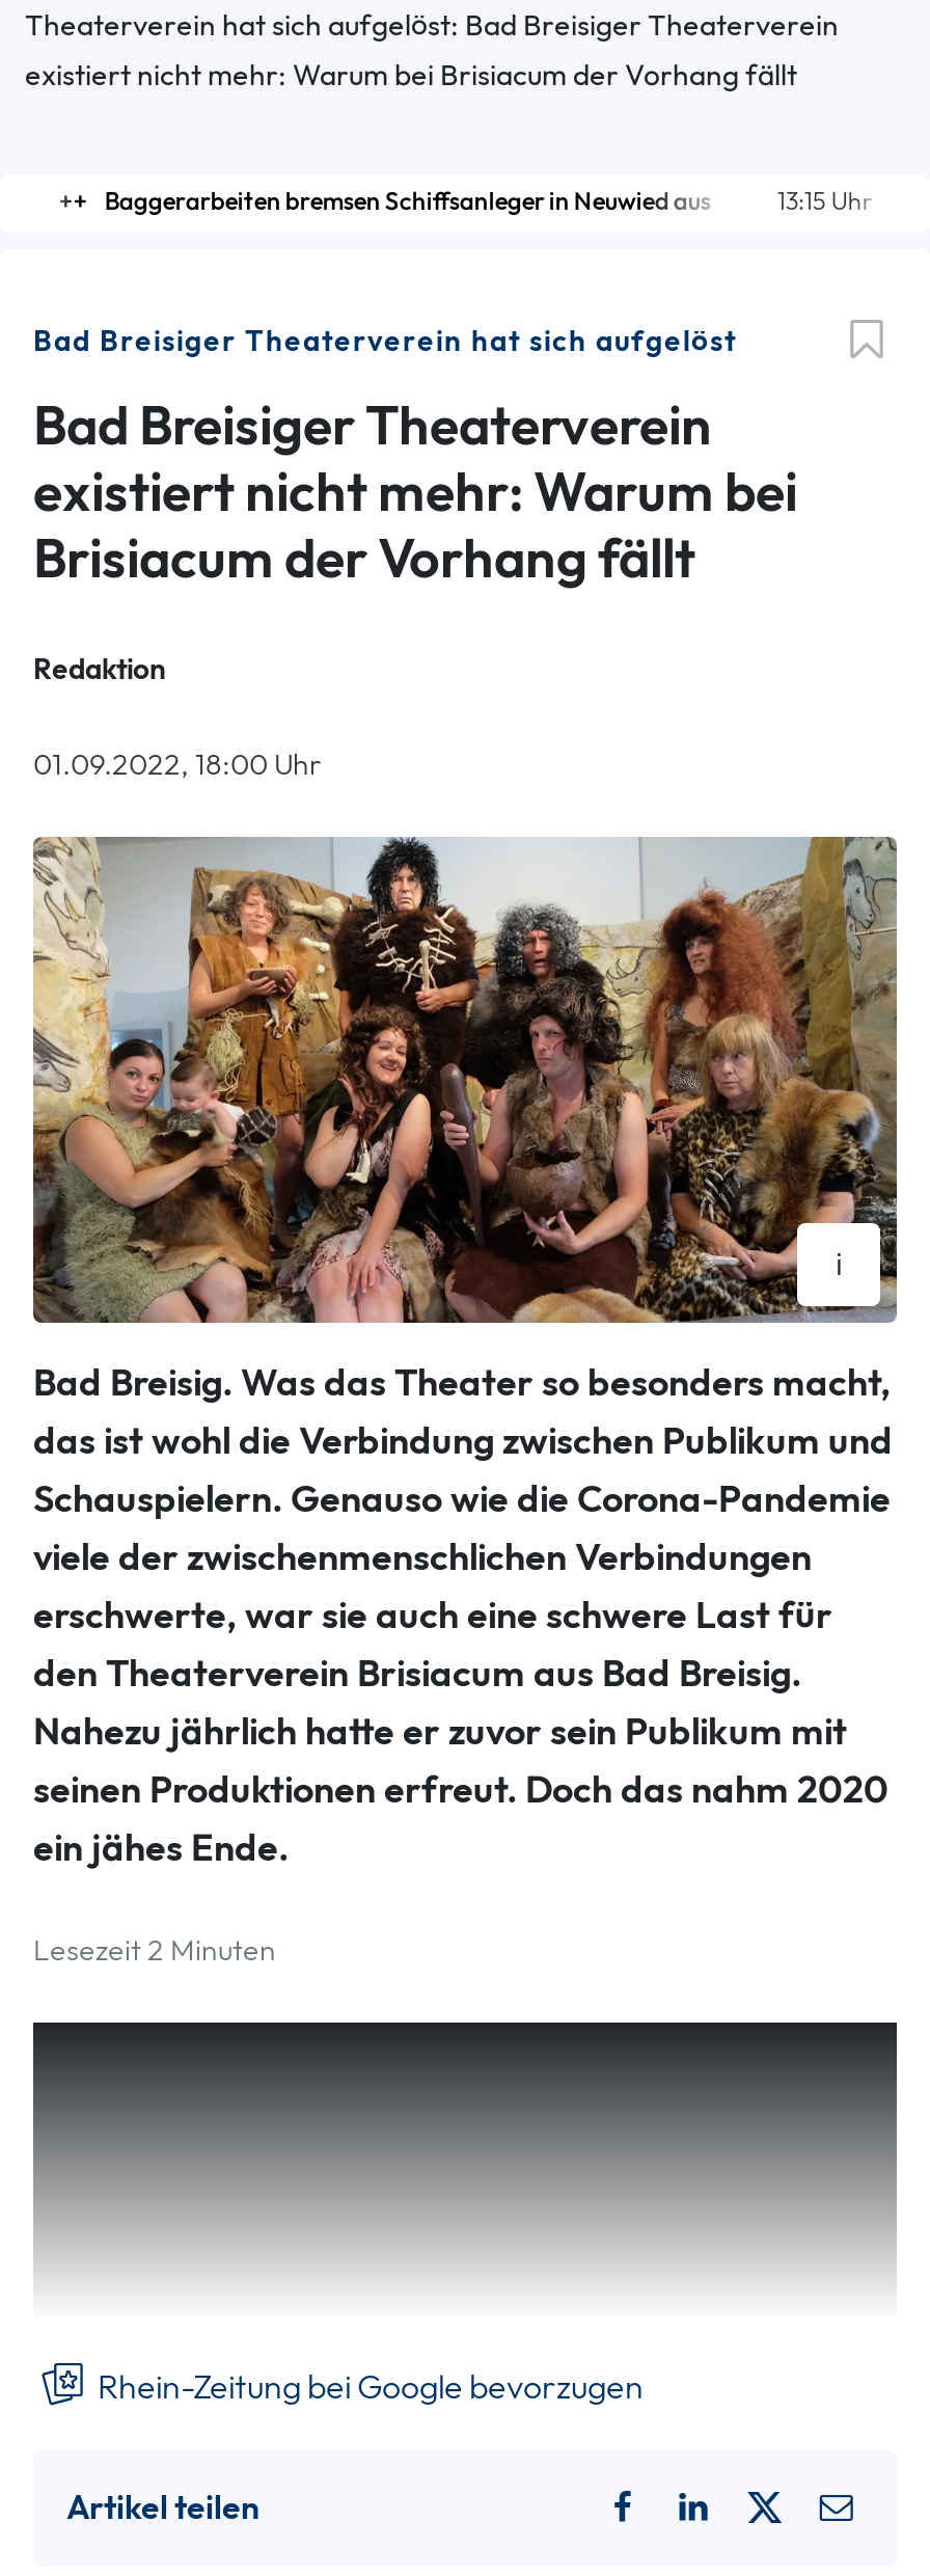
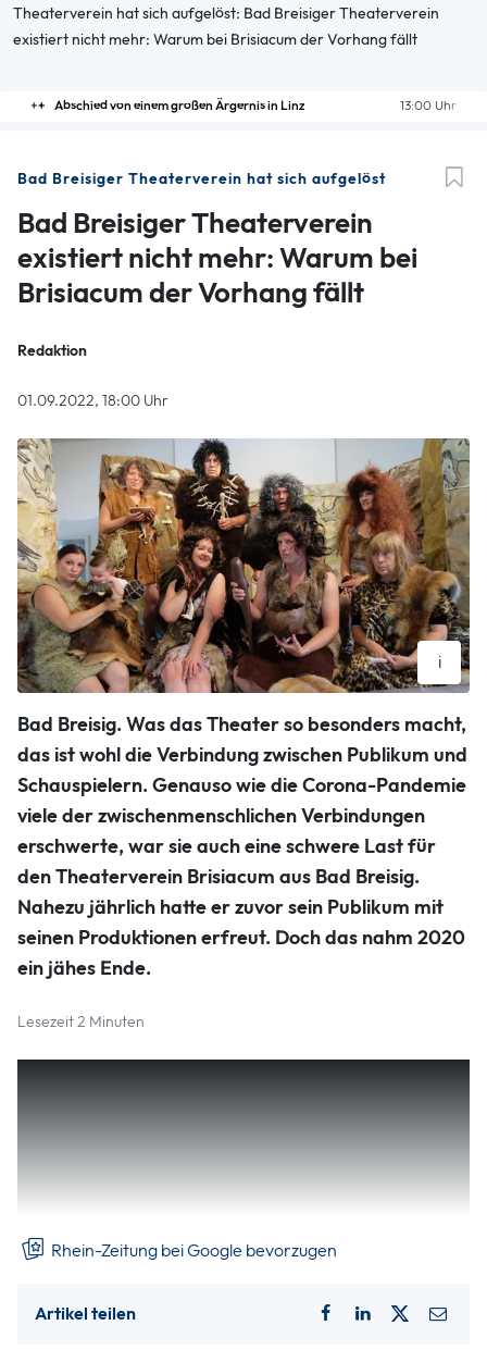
- 13:15 Uhr
- Baggerarbeiten bremsen Schiffsanleger in Neuwied aus
+ 13:00 Uhr
+ Abschied von einem großen Ärgernis in Linz
